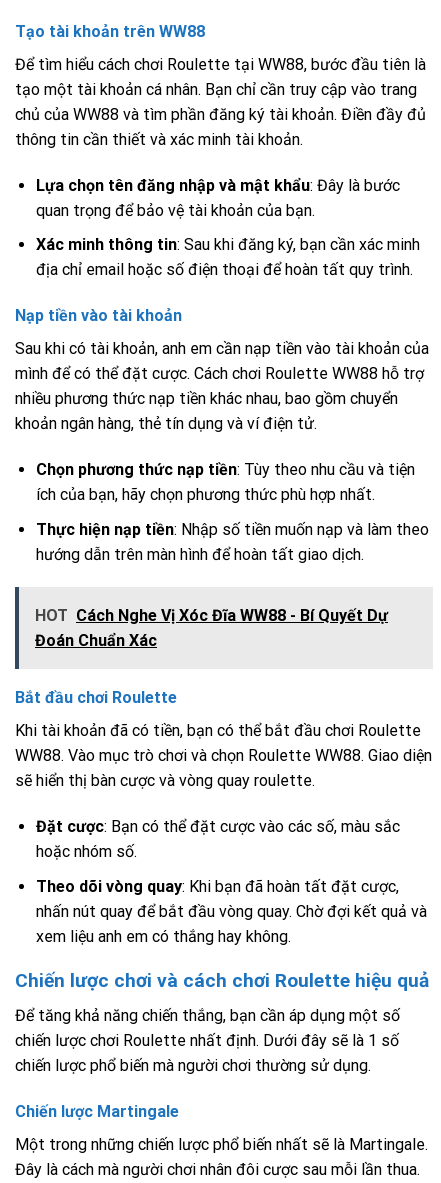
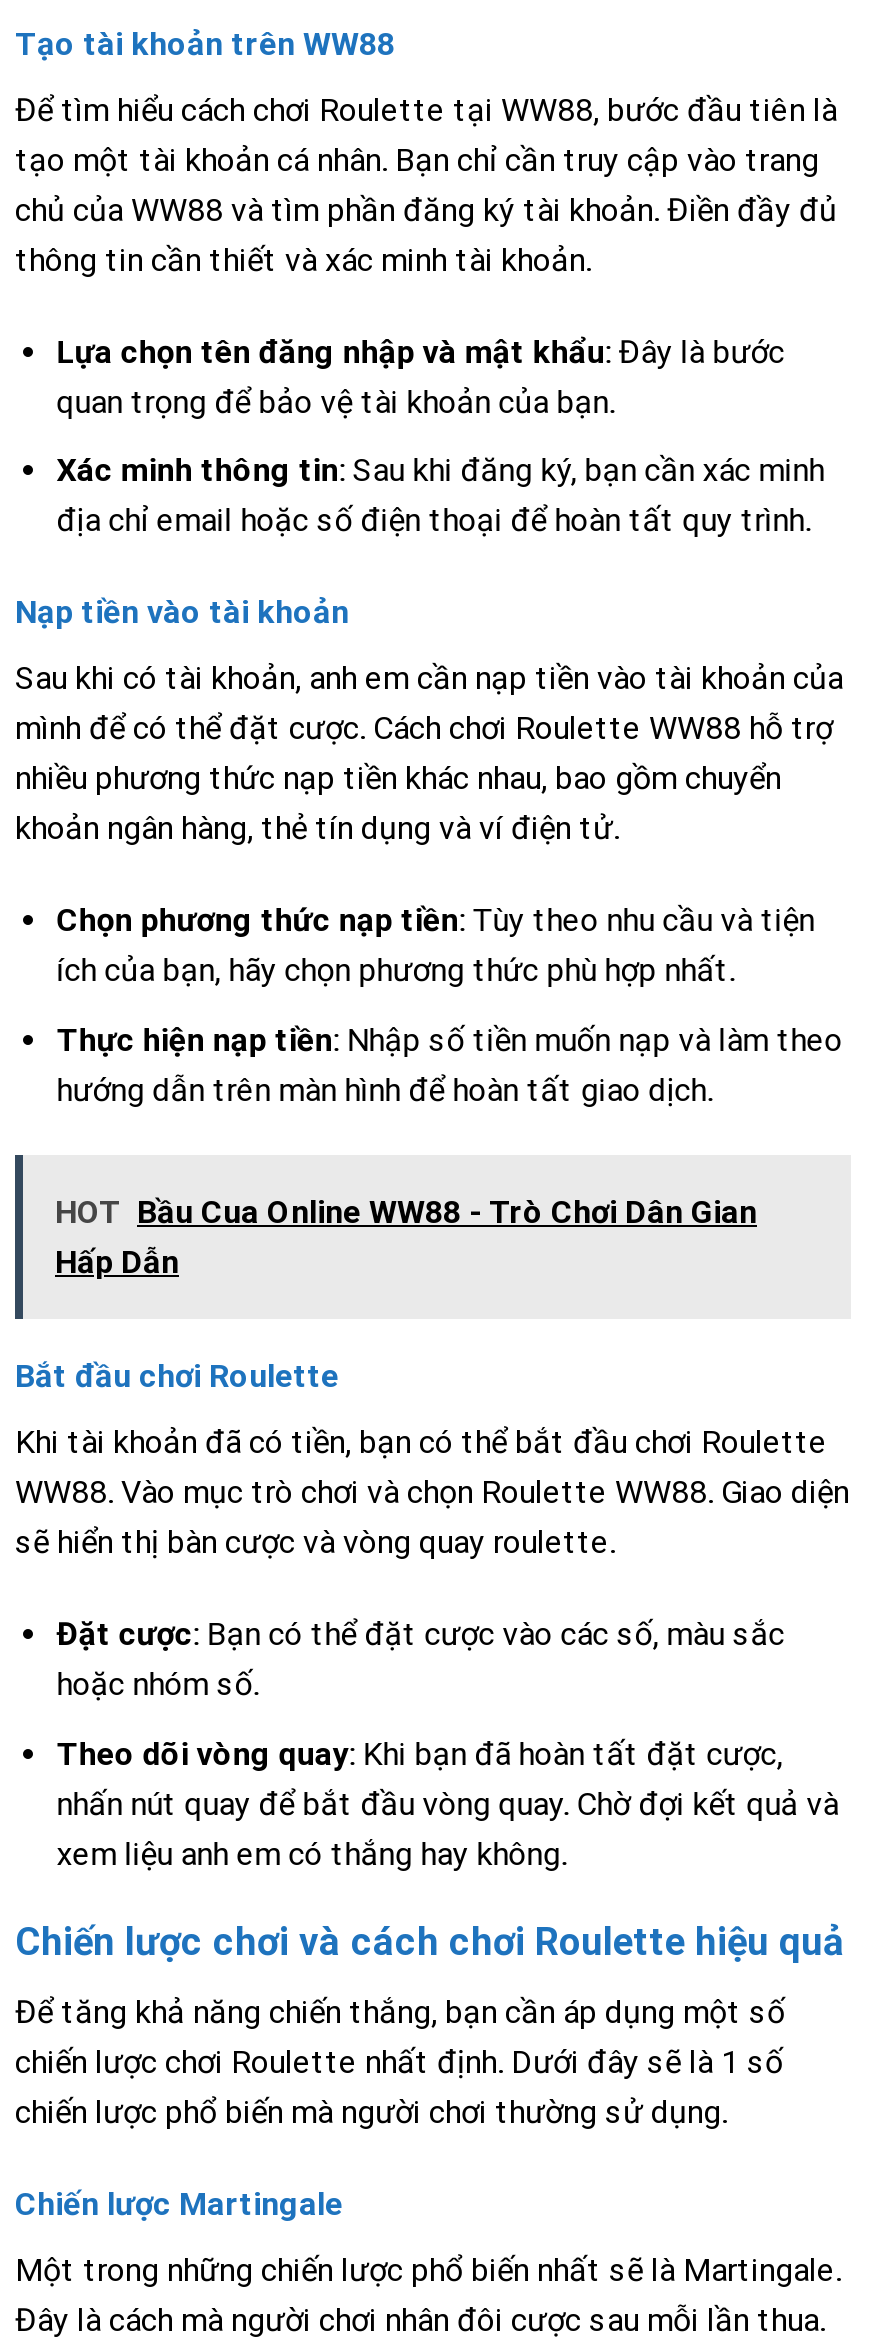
- HOT Cách Nghe Vị Xóc Đĩa WW88 - Bí Quyết Dự
- Đoán Chuẩn Xác
+ HOT Bầu Cua Online WW88 - Trò Chơi Dân Gian
+ Hấp Dẫn
